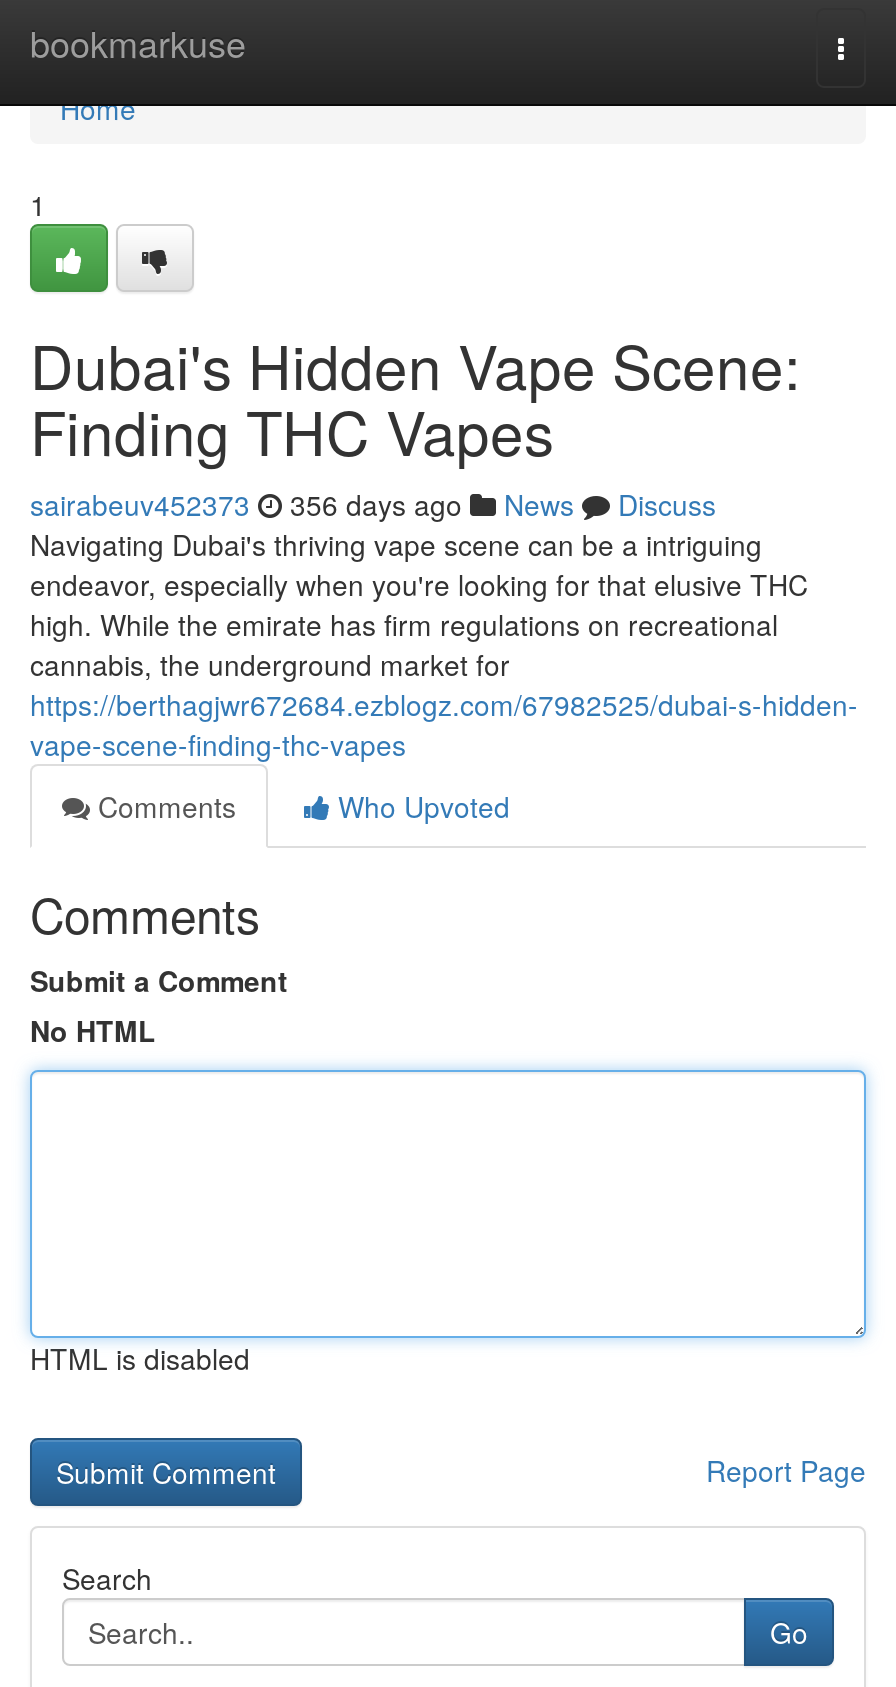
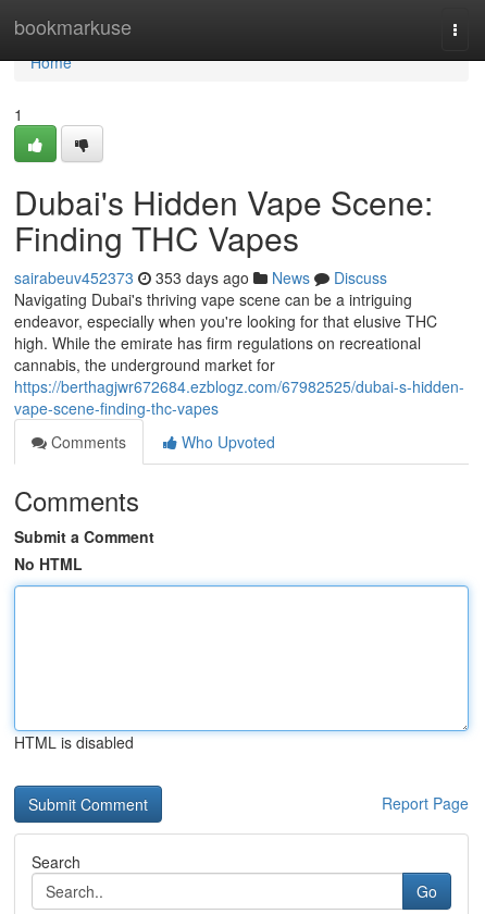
- sairabeuv452373 356 days ago News Discuss
+ sairabeuv452373 353 days ago News Discuss
